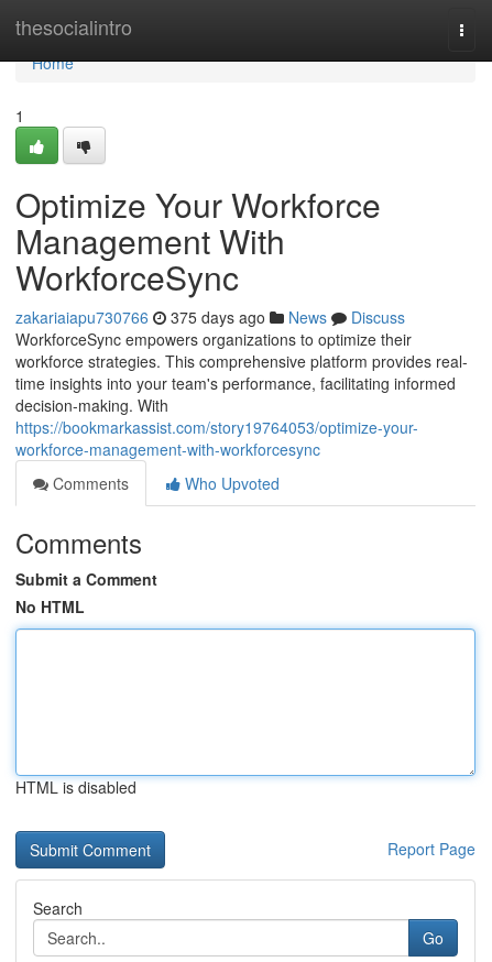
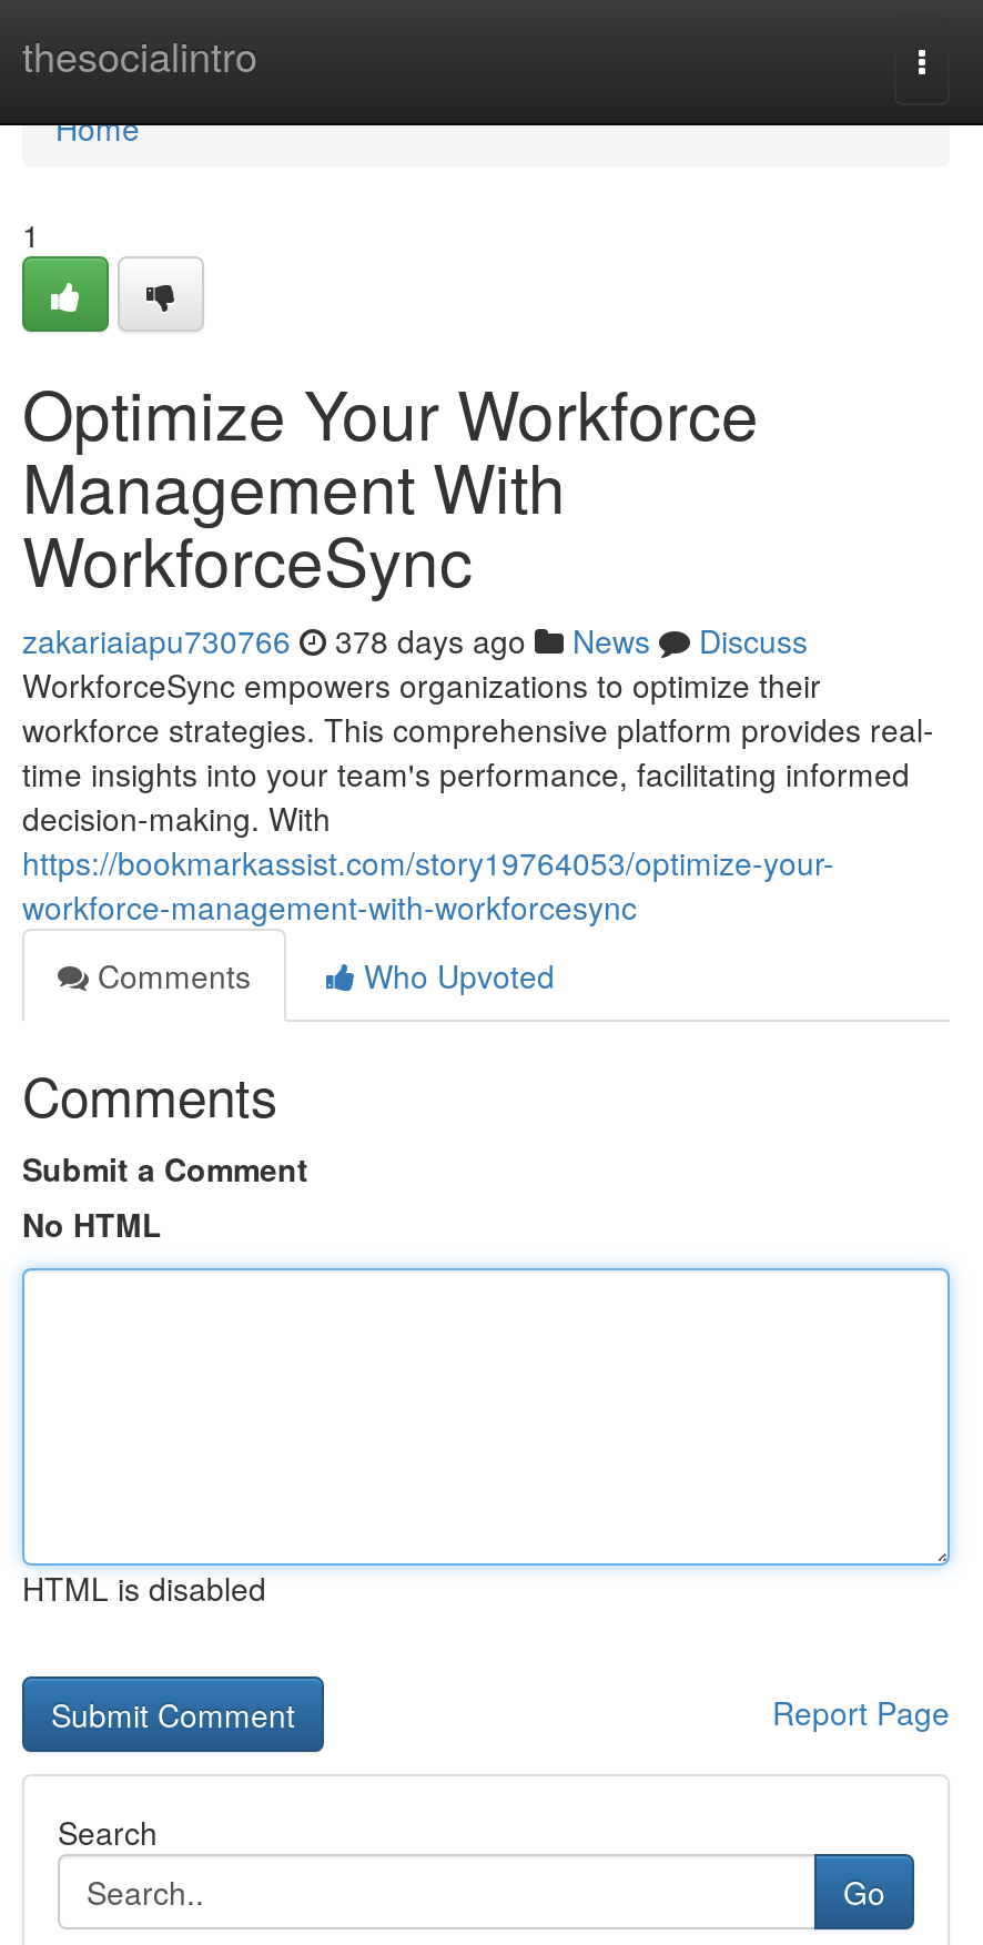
- zakariaiapu730766 375 days ago News Discuss
+ zakariaiapu730766 378 days ago News Discuss
